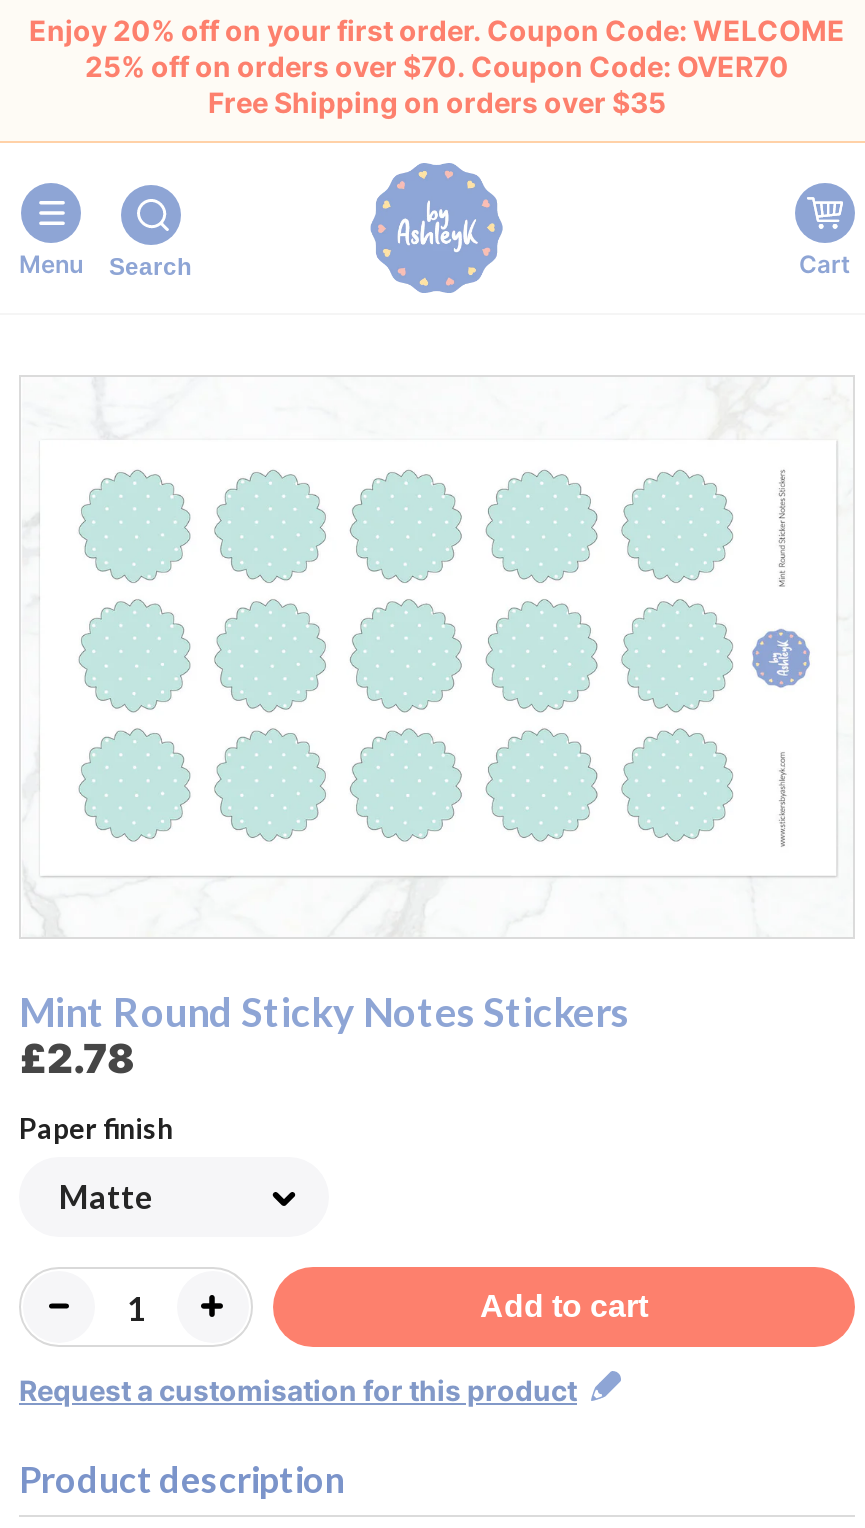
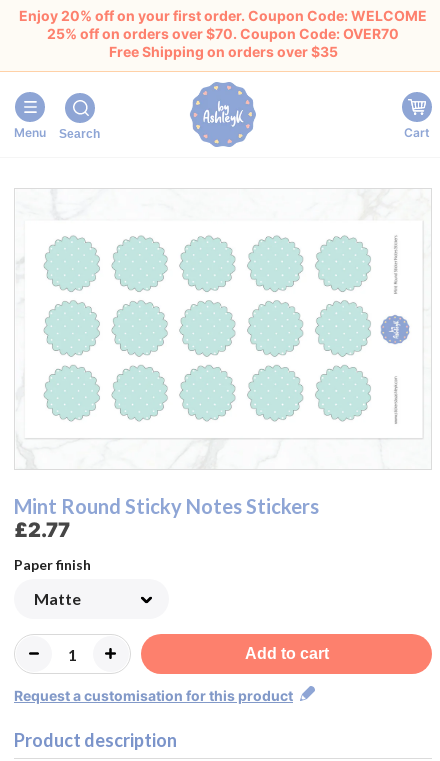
- £2.78
+ £2.77
